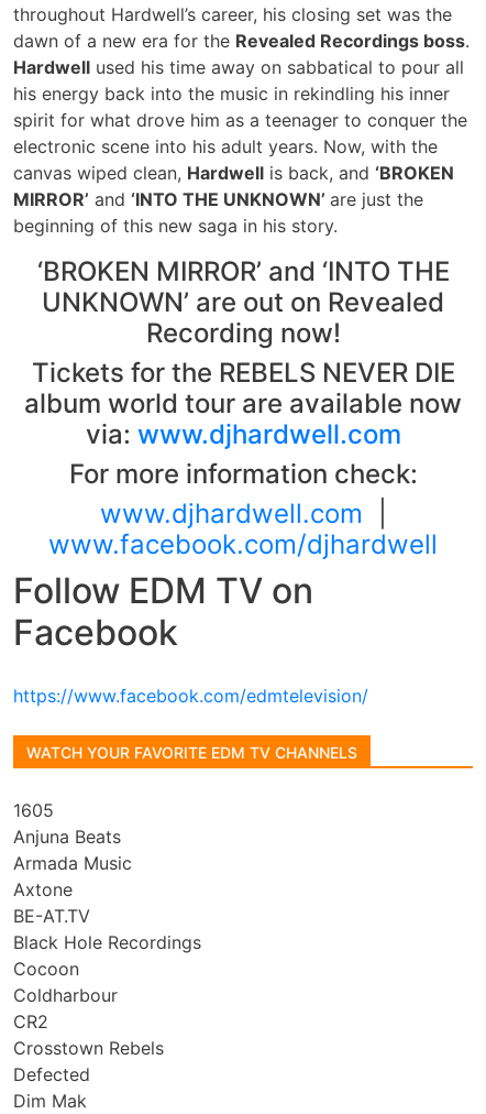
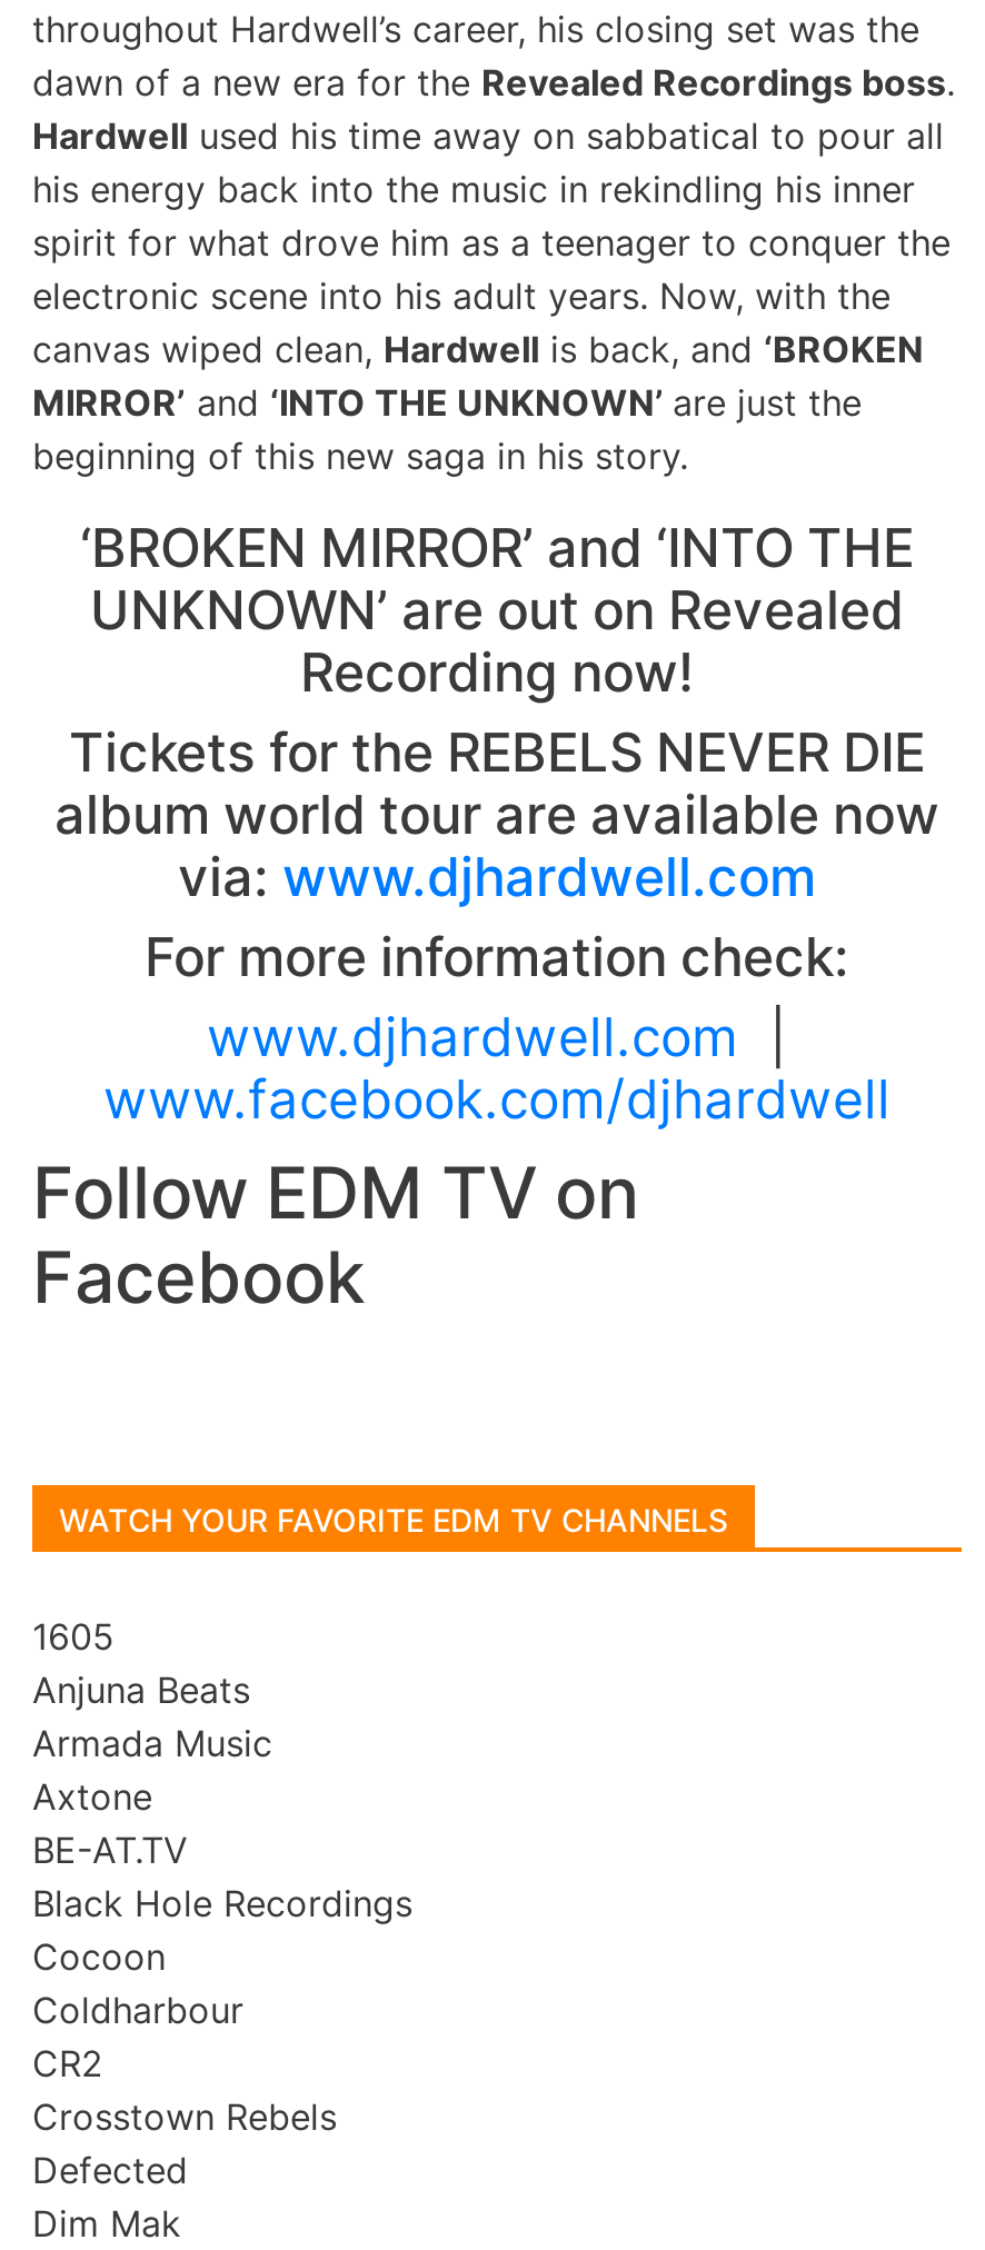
- https://www.facebook.com/edmtelevision/
